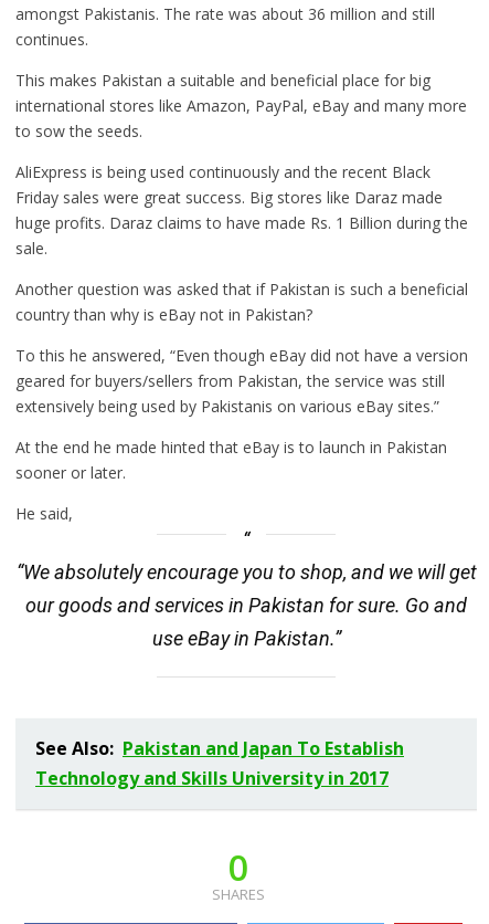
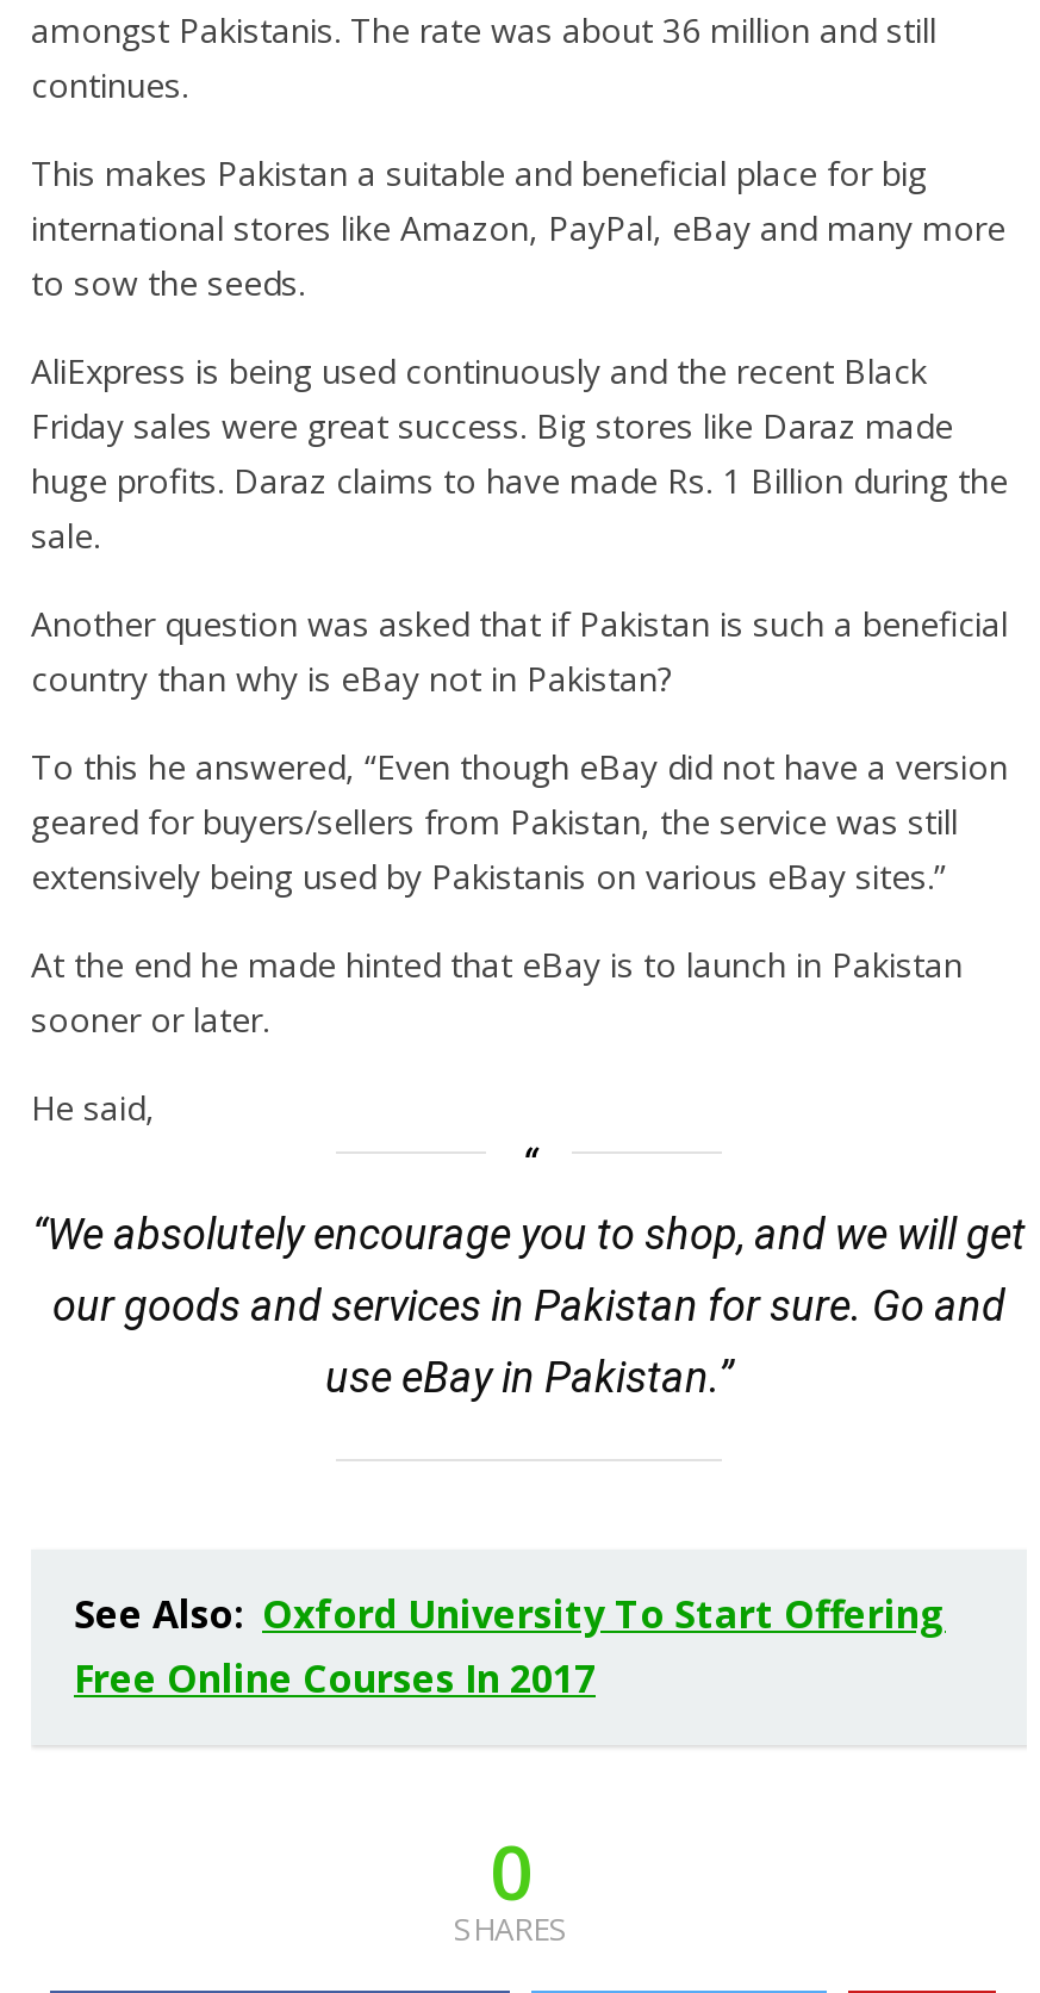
- See Also: Pakistan and Japan To Establish
- Technology and Skills University in 2017
+ See Also: Oxford University To Start Offering
+ Free Online Courses In 2017
